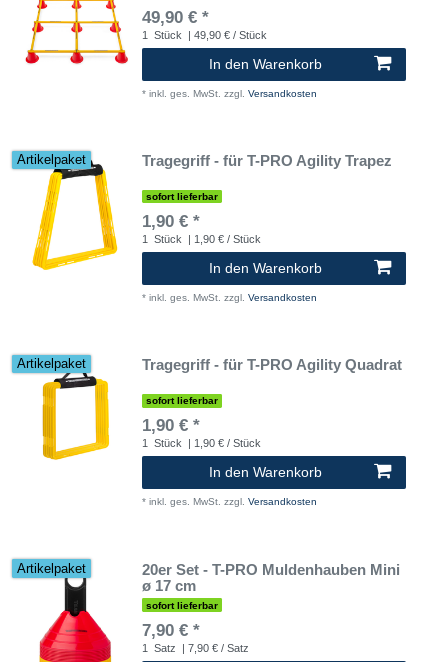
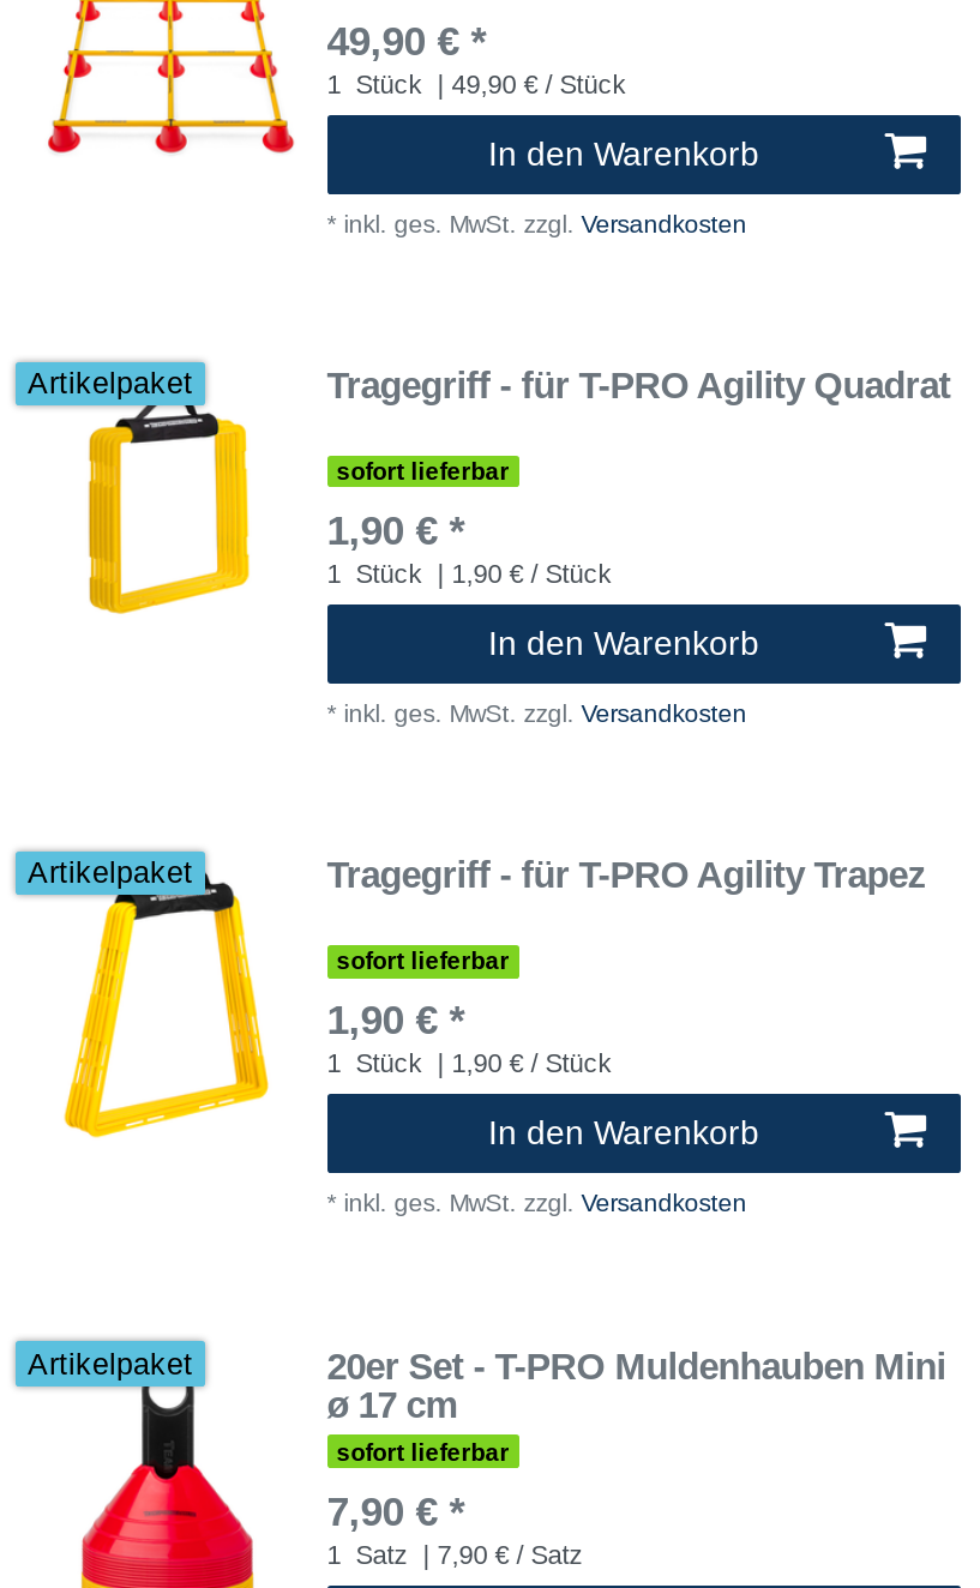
moved down: [image] | Tragegriff - für T-PRO Agility Trapez

moved up: [image] | Tragegriff - für T-PRO Agility Quadrat
